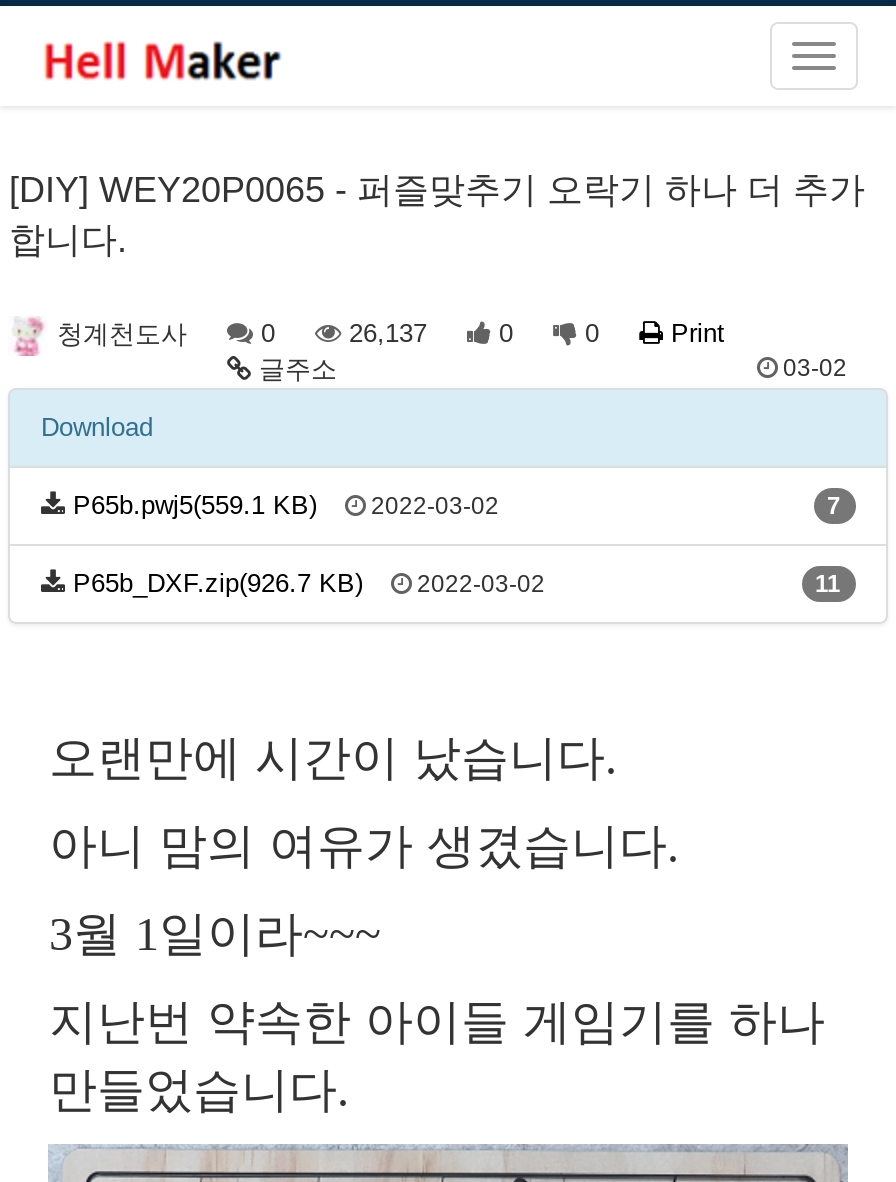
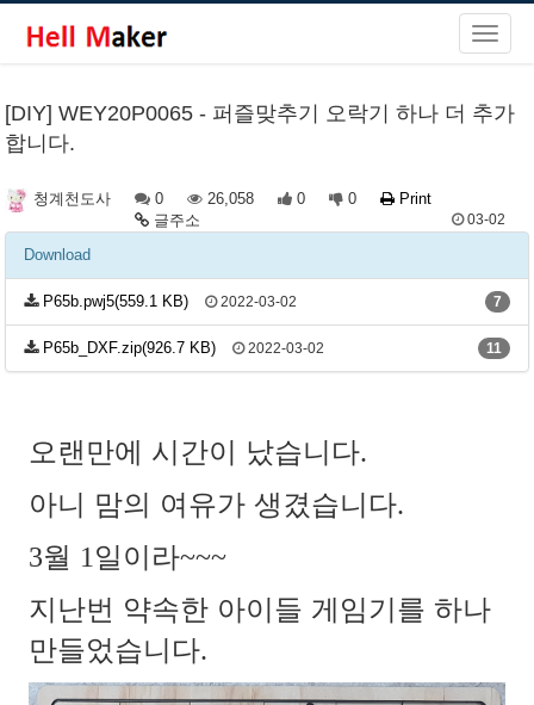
- 26,137
+ 26,058
